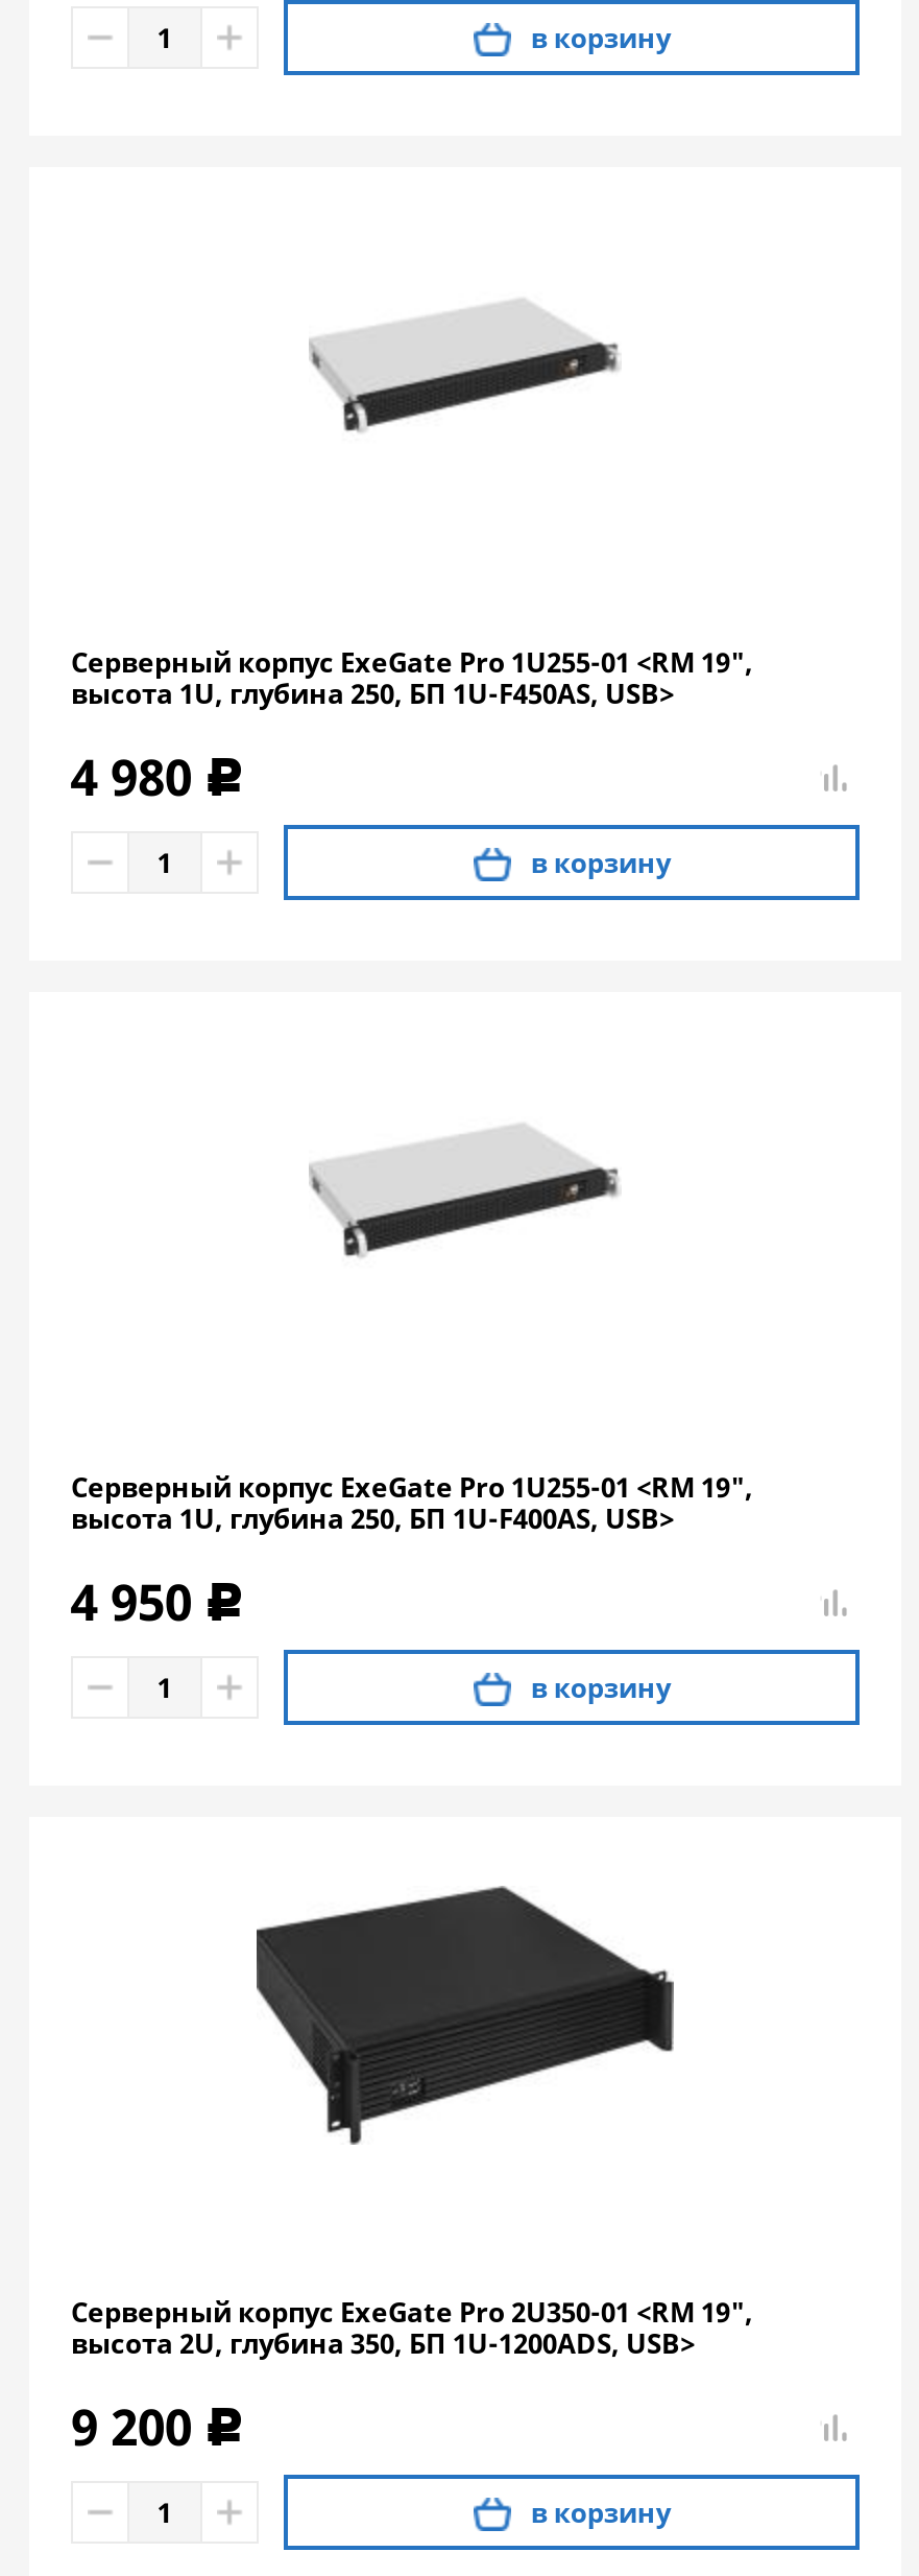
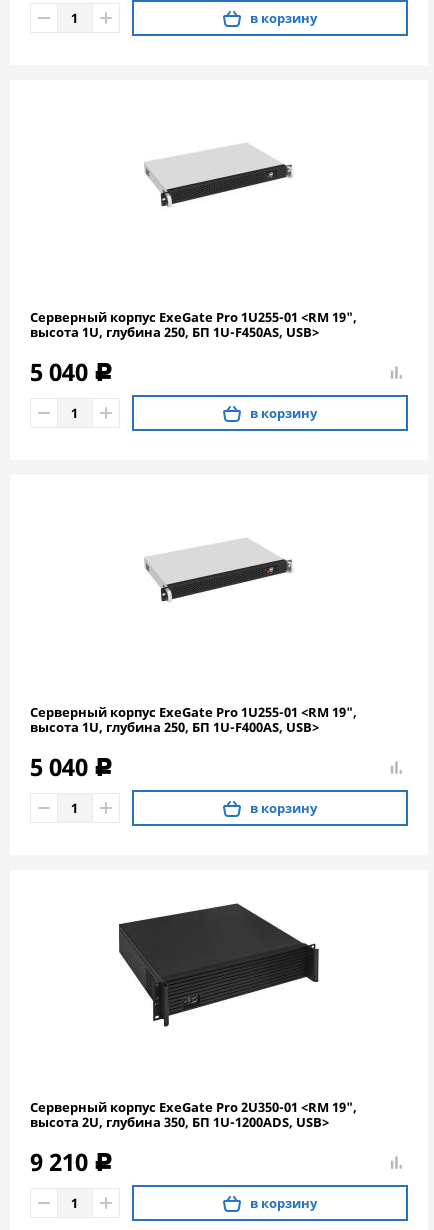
- 4 980 c
+ 5 040 c

- 4 950 c
+ 5 040 c

- 9 200 c
+ 9 210 c
